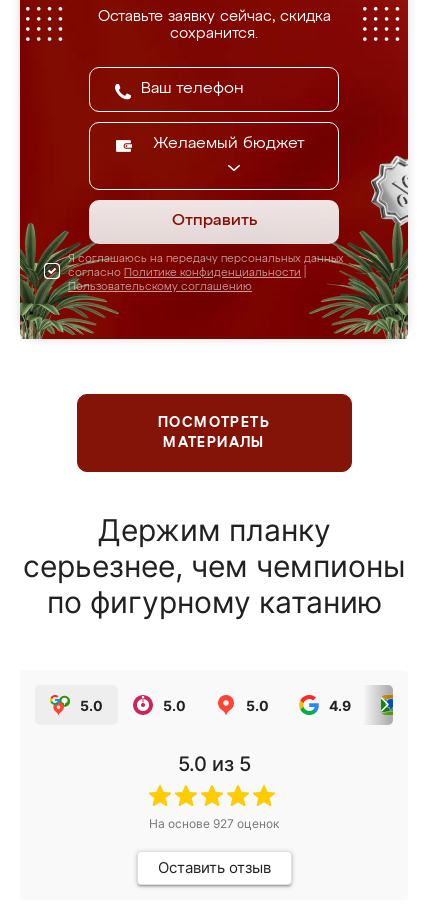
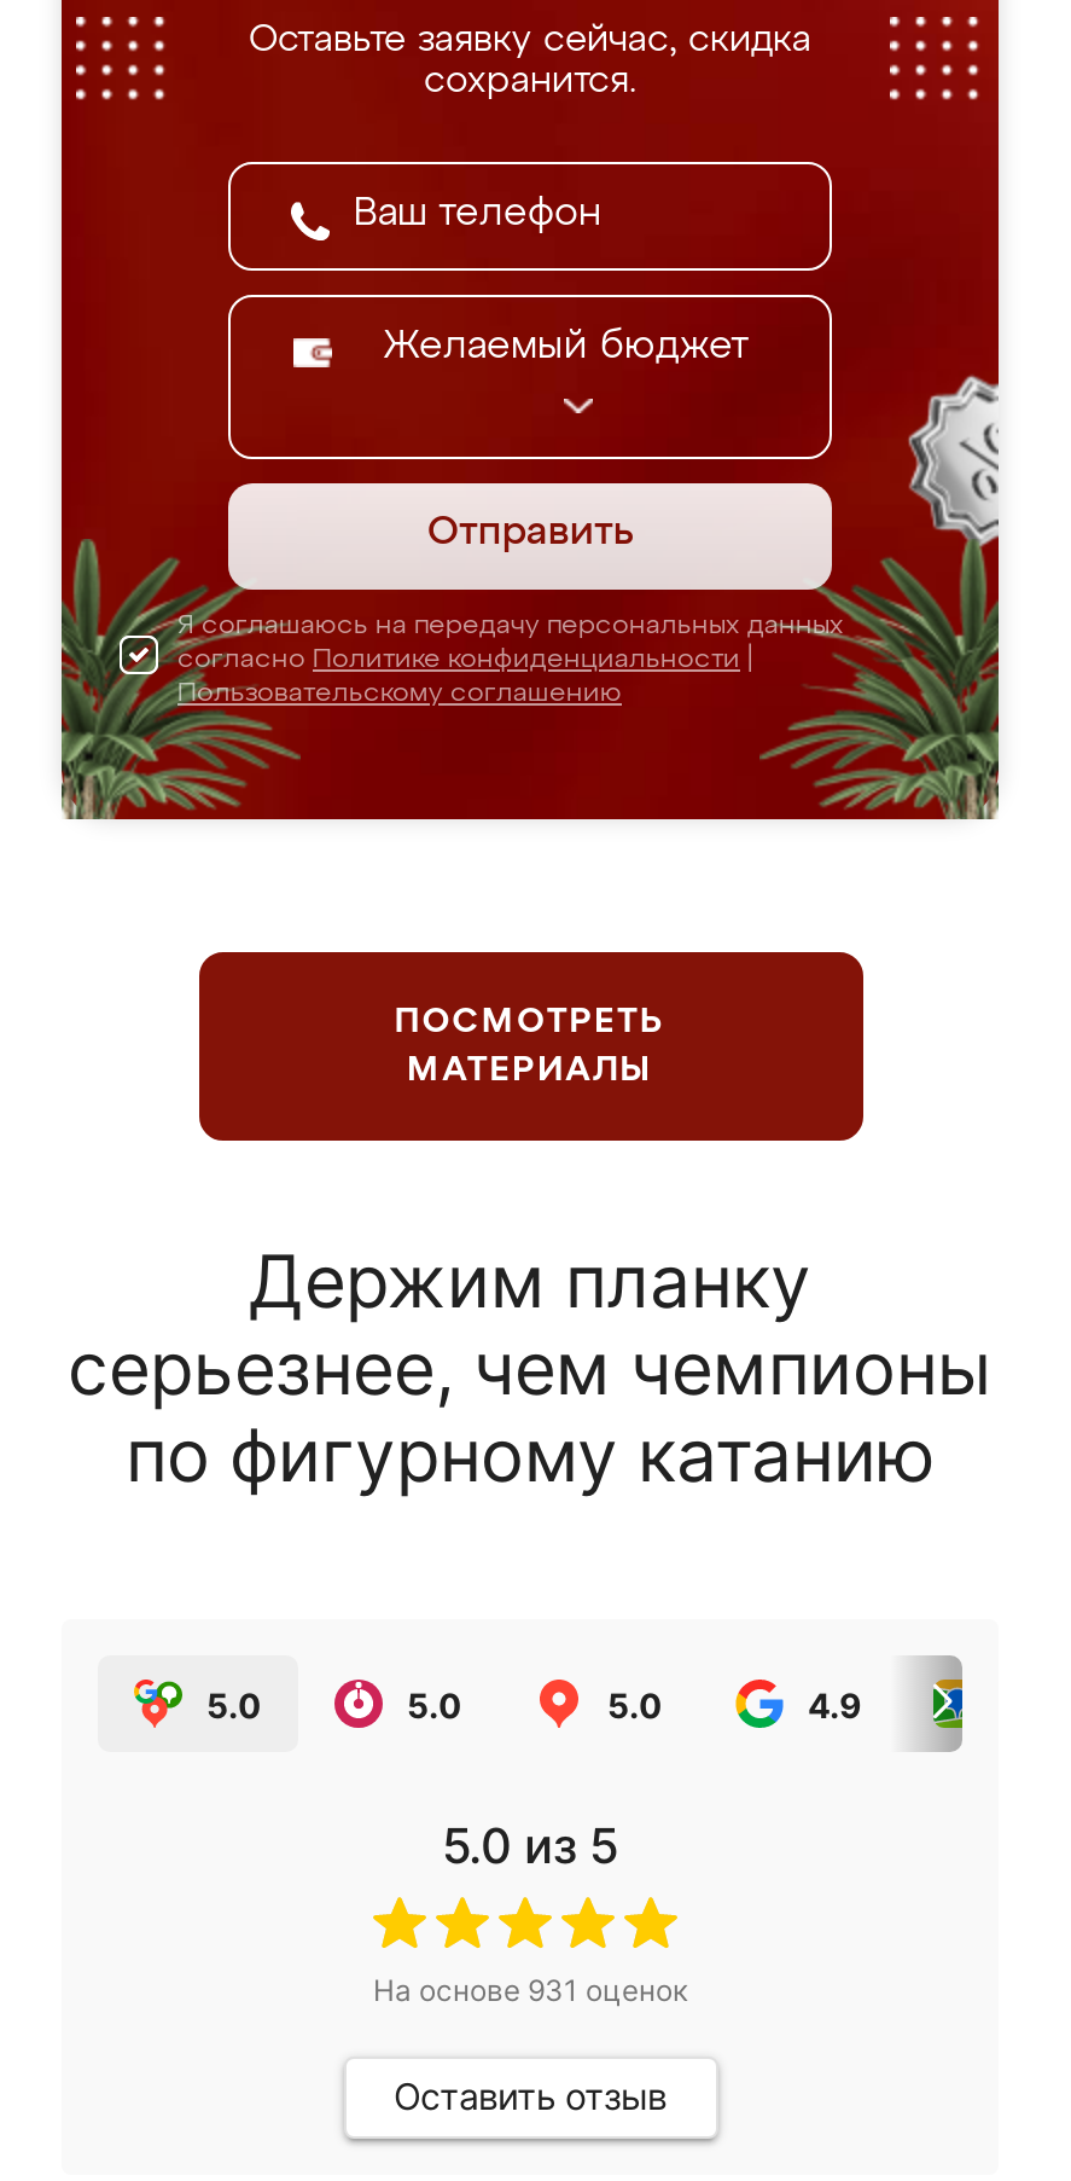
- На основе 927 оценок
+ На основе 931 оценок
